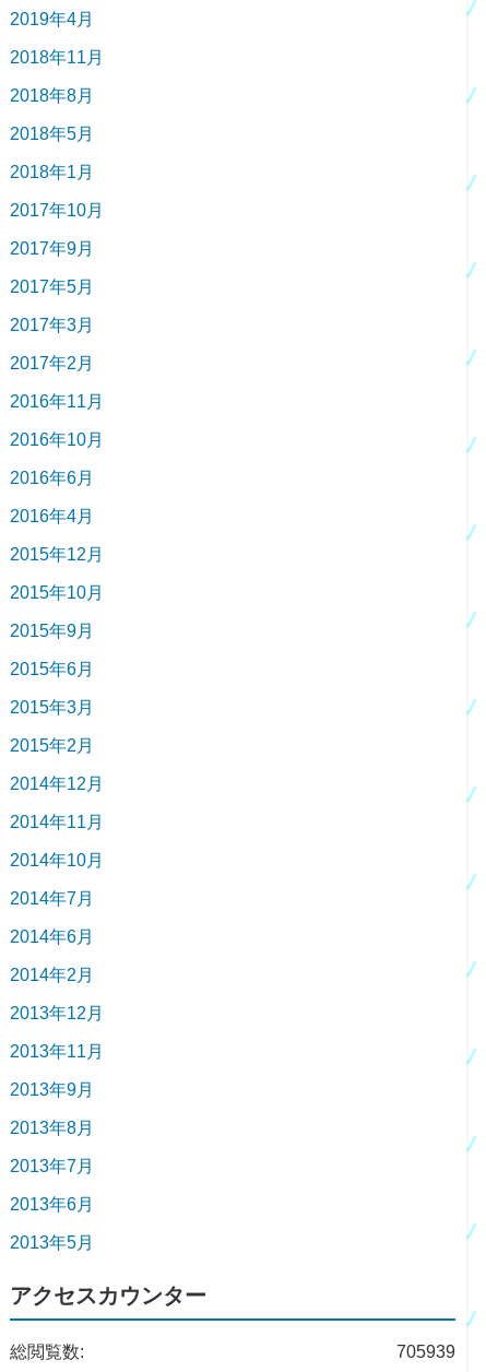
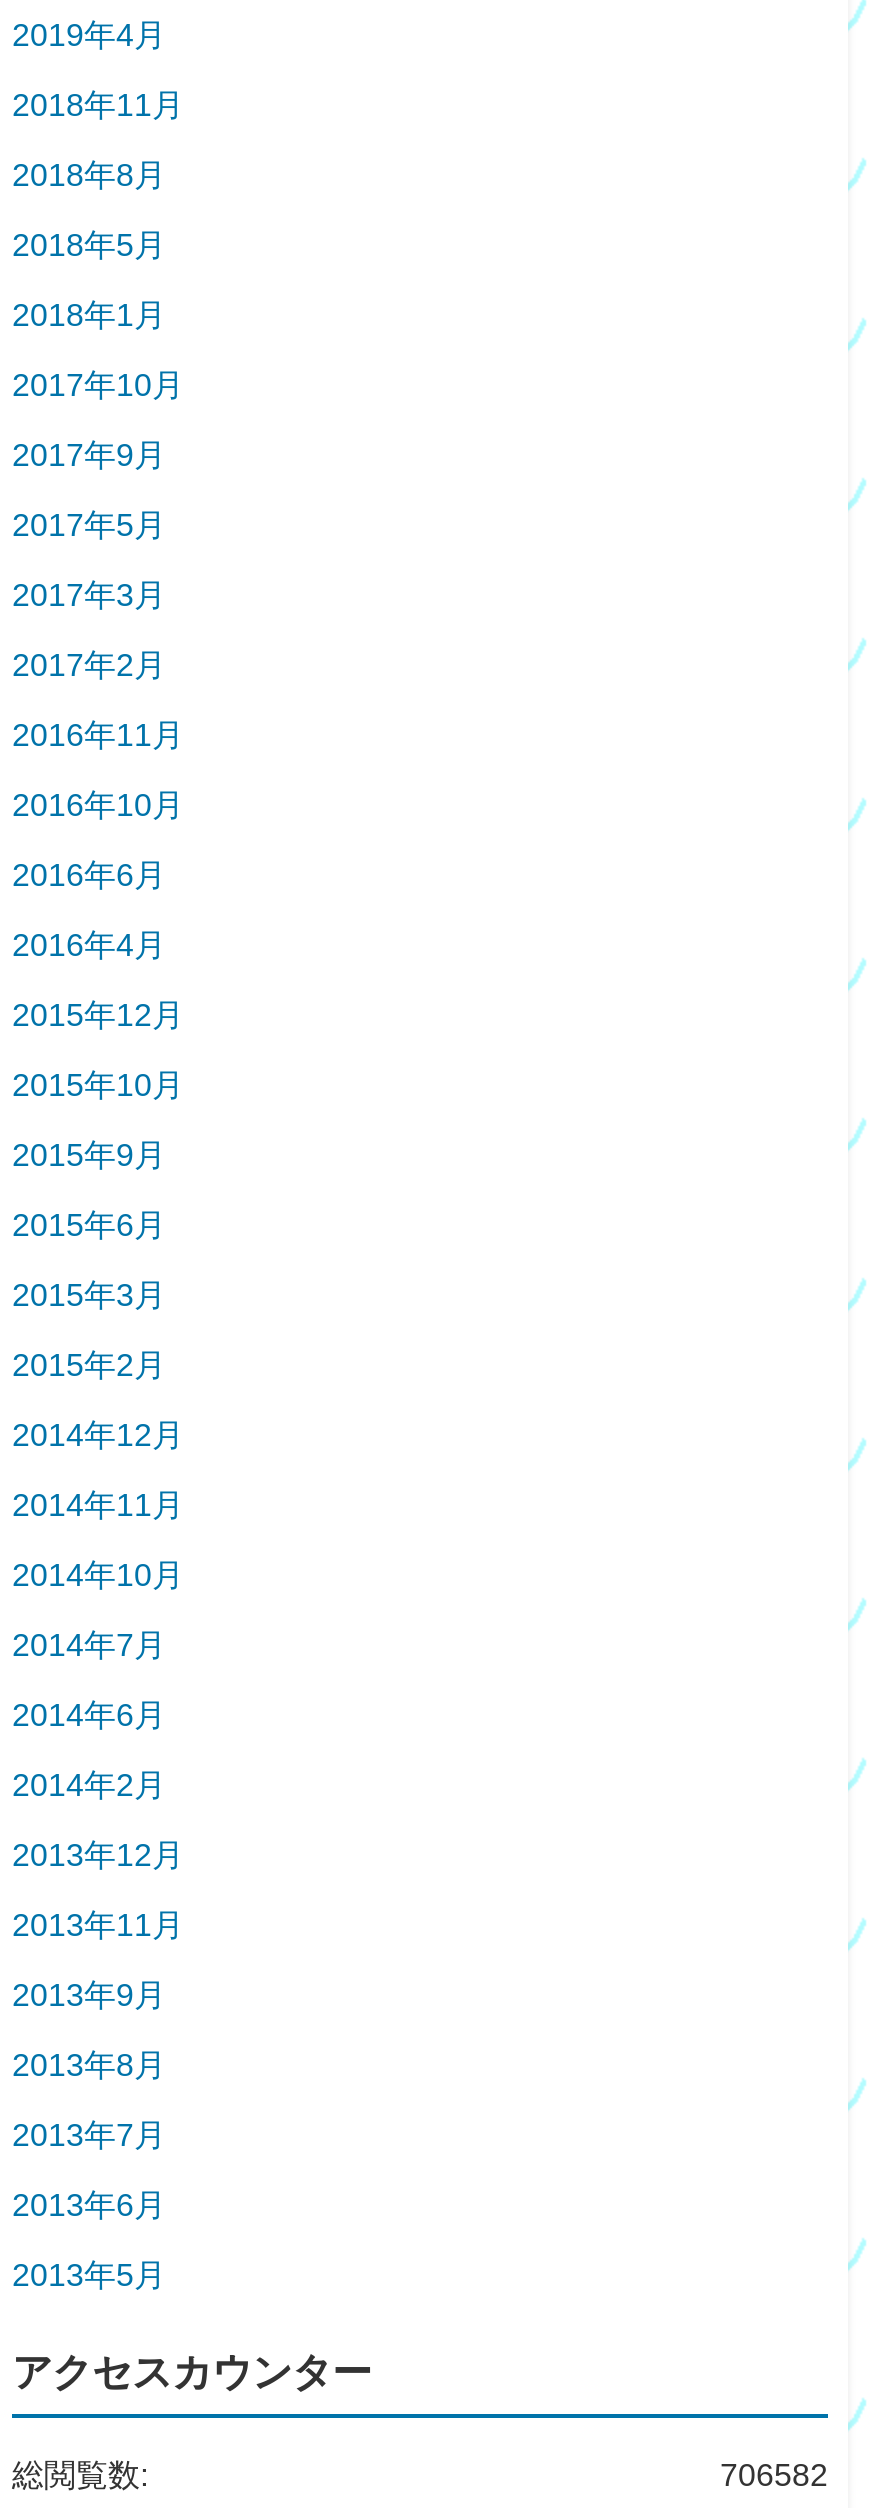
- 705939
+ 706582
